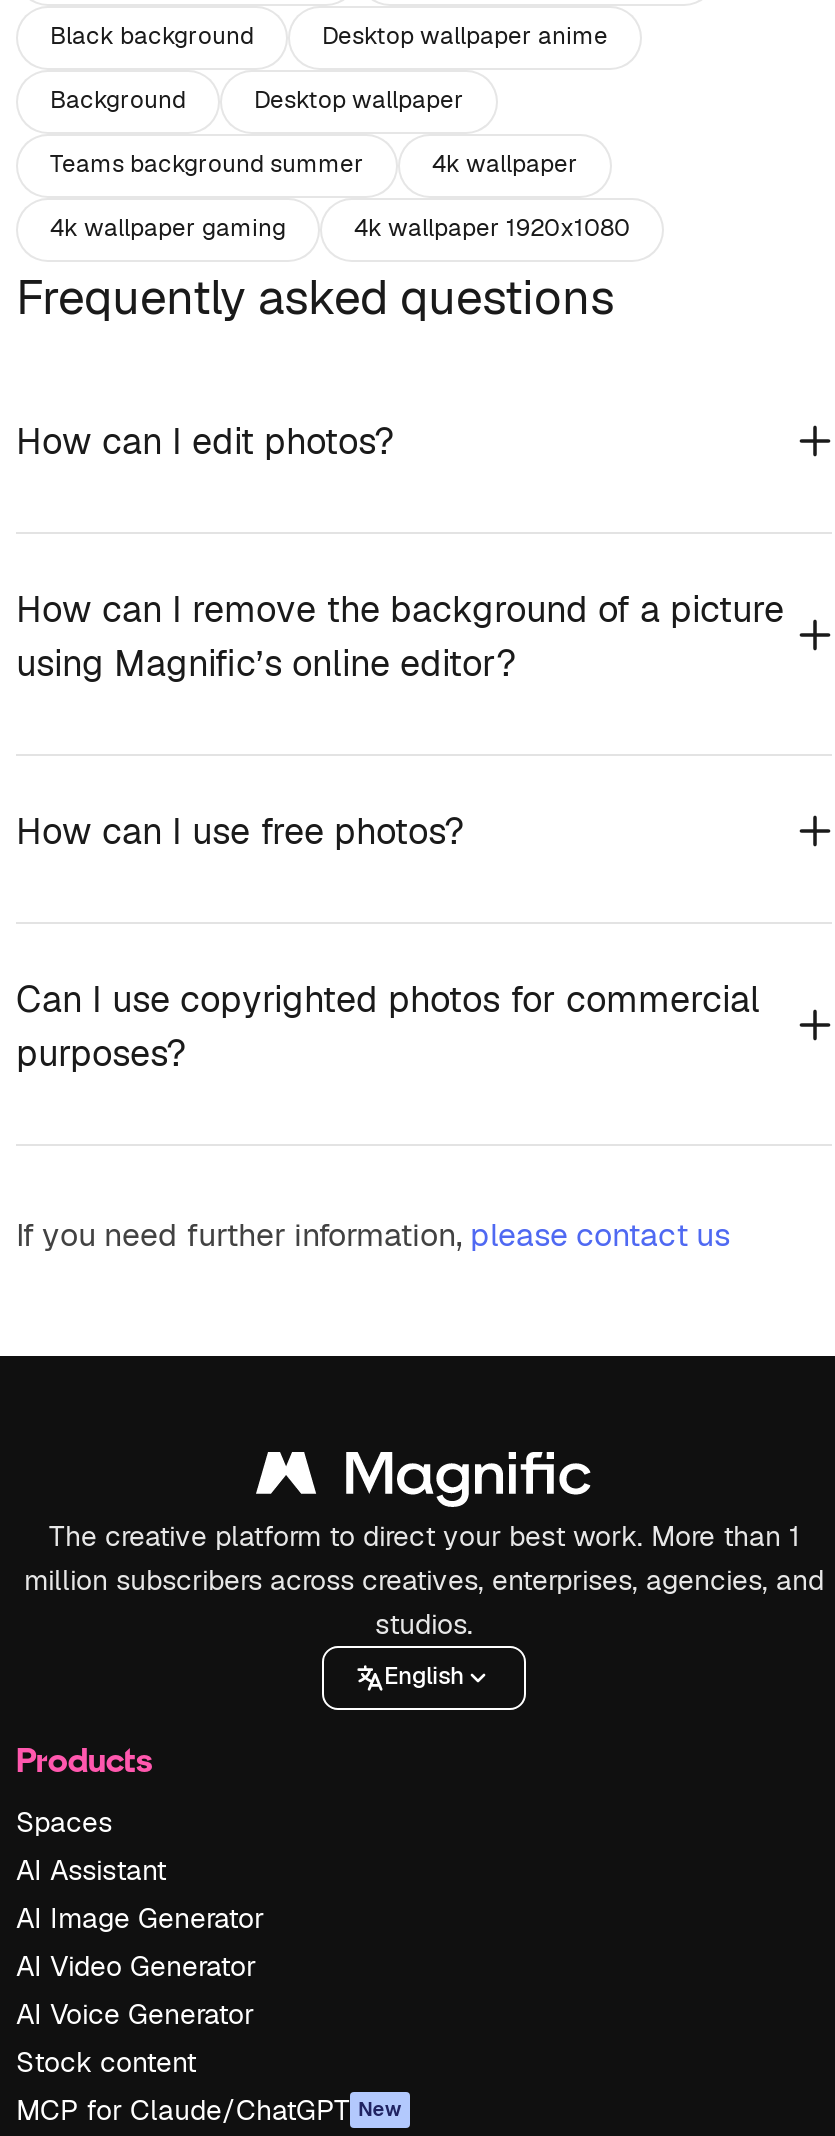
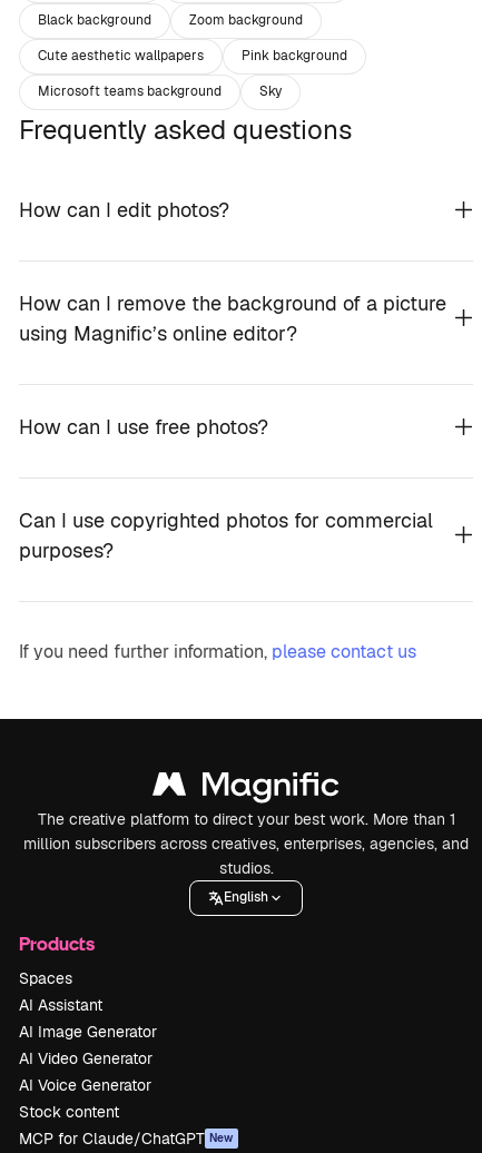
- Desktop wallpaper anime
- Background
- Desktop wallpaper
- Teams background summer
- 4k wallpaper
- 4k wallpaper gaming
- 4k wallpaper 1920x1080
+ Zoom background
+ Cute aesthetic wallpapers
+ Pink background
+ Microsoft teams background
+ Sky
